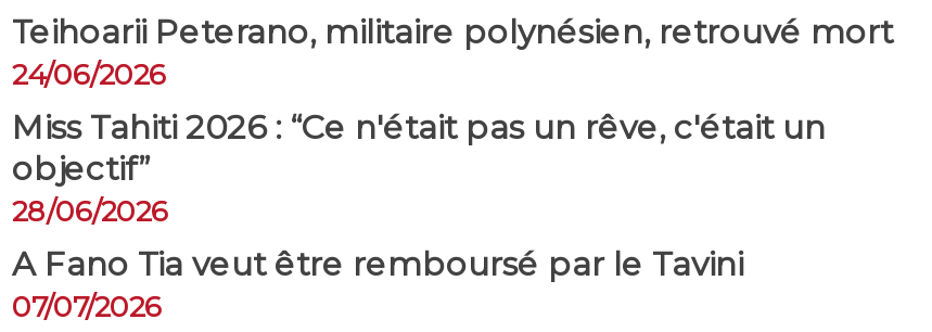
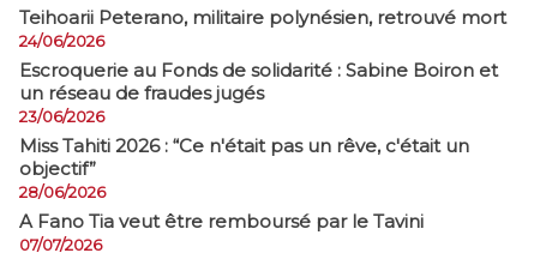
+ Escroquerie au Fonds de solidarité : Sabine Boiron et
+ un réseau de fraudes jugés
+ 23/06/2026
